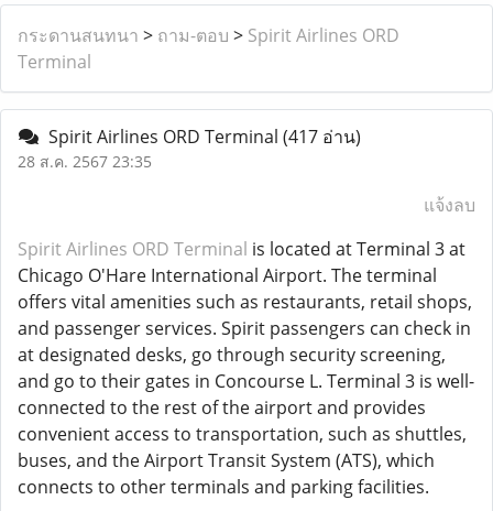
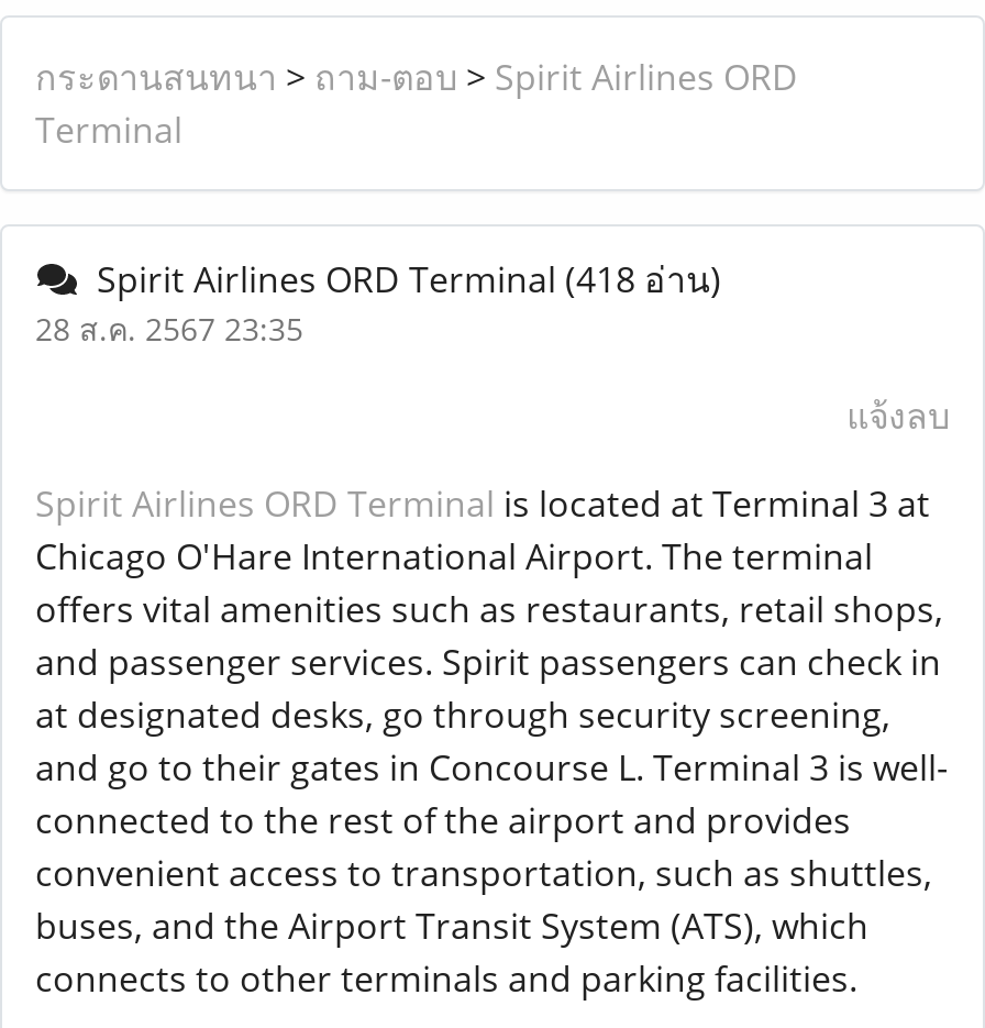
- Spirit Airlines ORD Terminal (417 อ่าน)
+ Spirit Airlines ORD Terminal (418 อ่าน)
